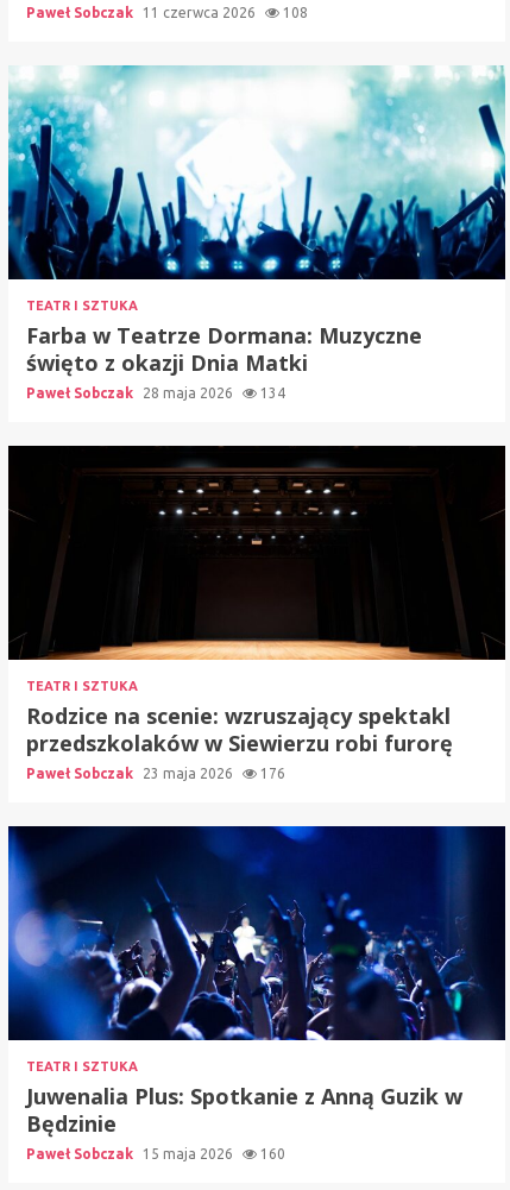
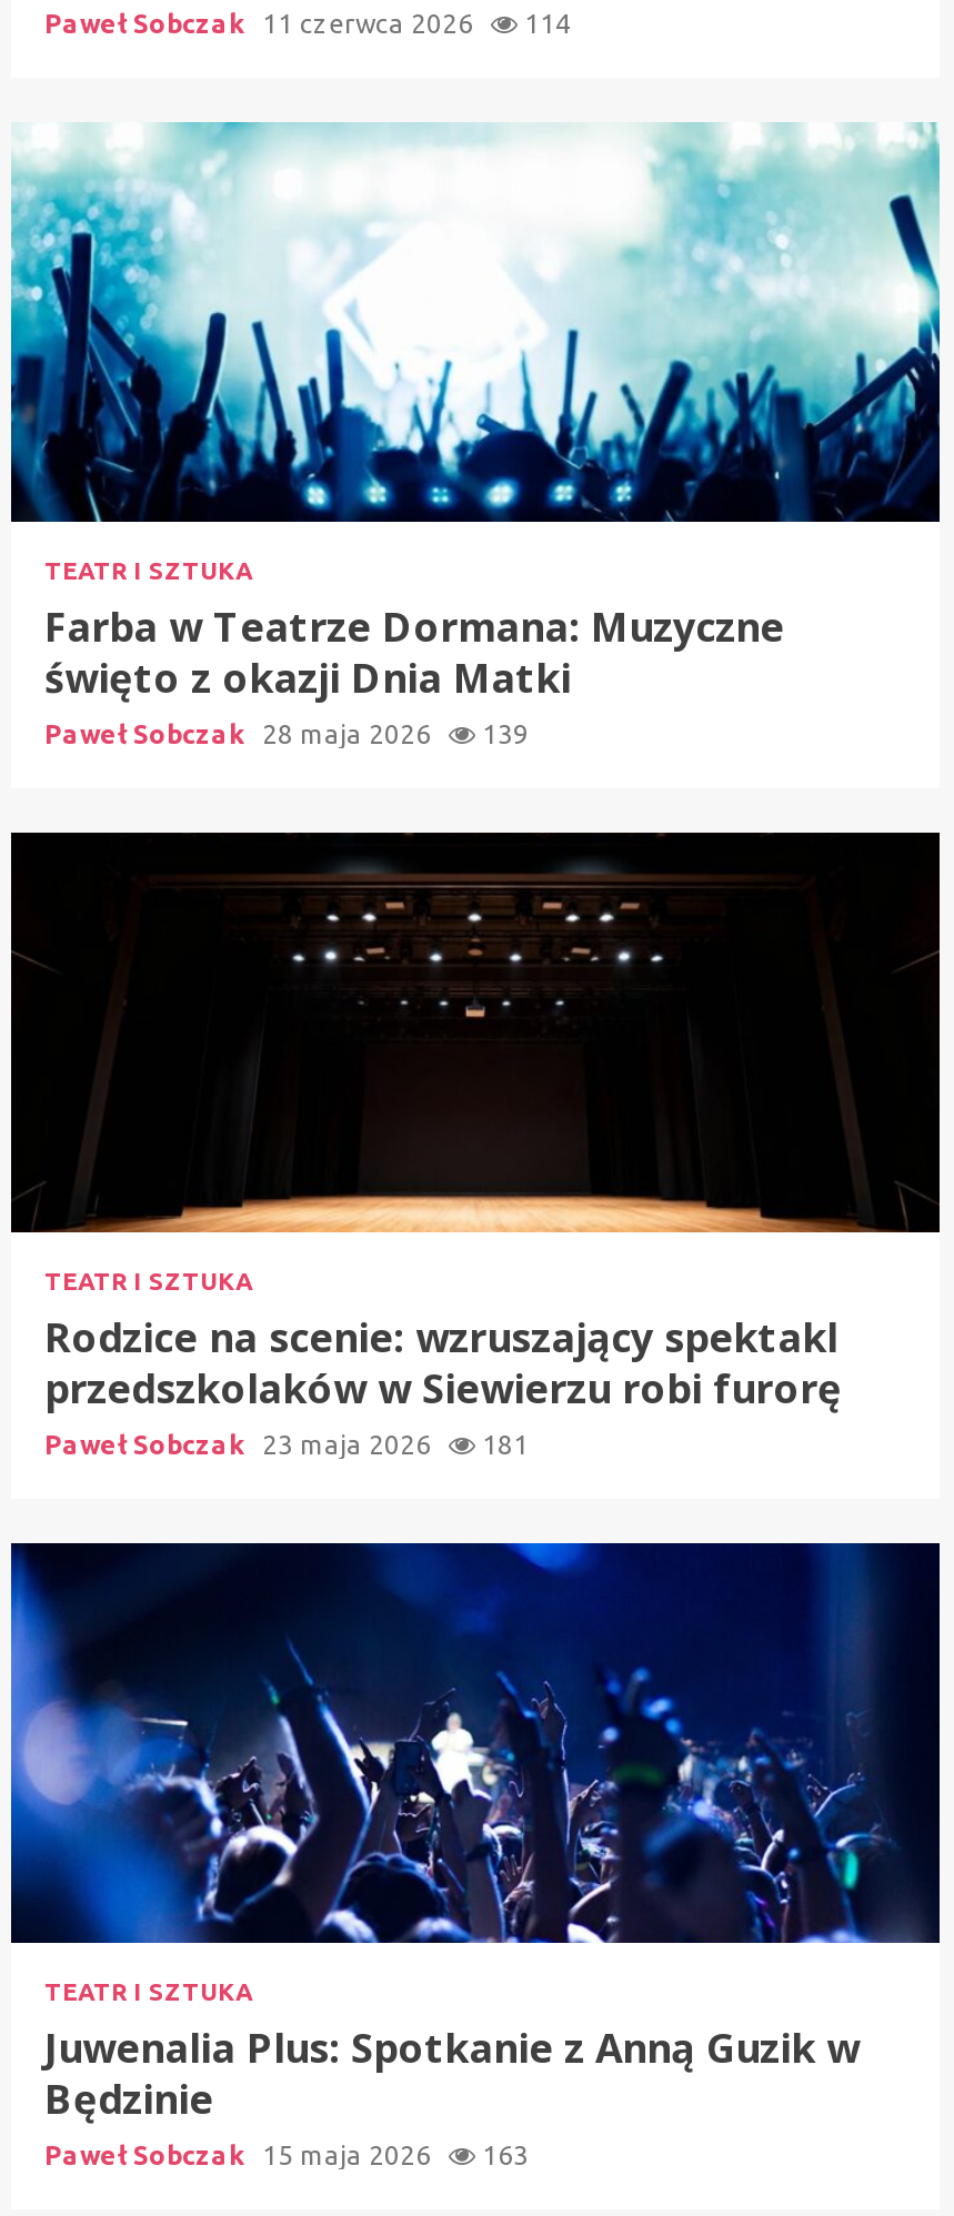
- Paweł Sobczak 11 czerwca 2026 108
+ Paweł Sobczak 11 czerwca 2026 114

- Paweł Sobczak 28 maja 2026 134
+ Paweł Sobczak 28 maja 2026 139

- Paweł Sobczak 23 maja 2026 176
+ Paweł Sobczak 23 maja 2026 181

- Paweł Sobczak 15 maja 2026 160
+ Paweł Sobczak 15 maja 2026 163
